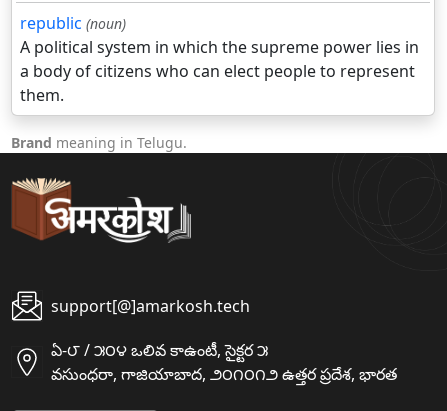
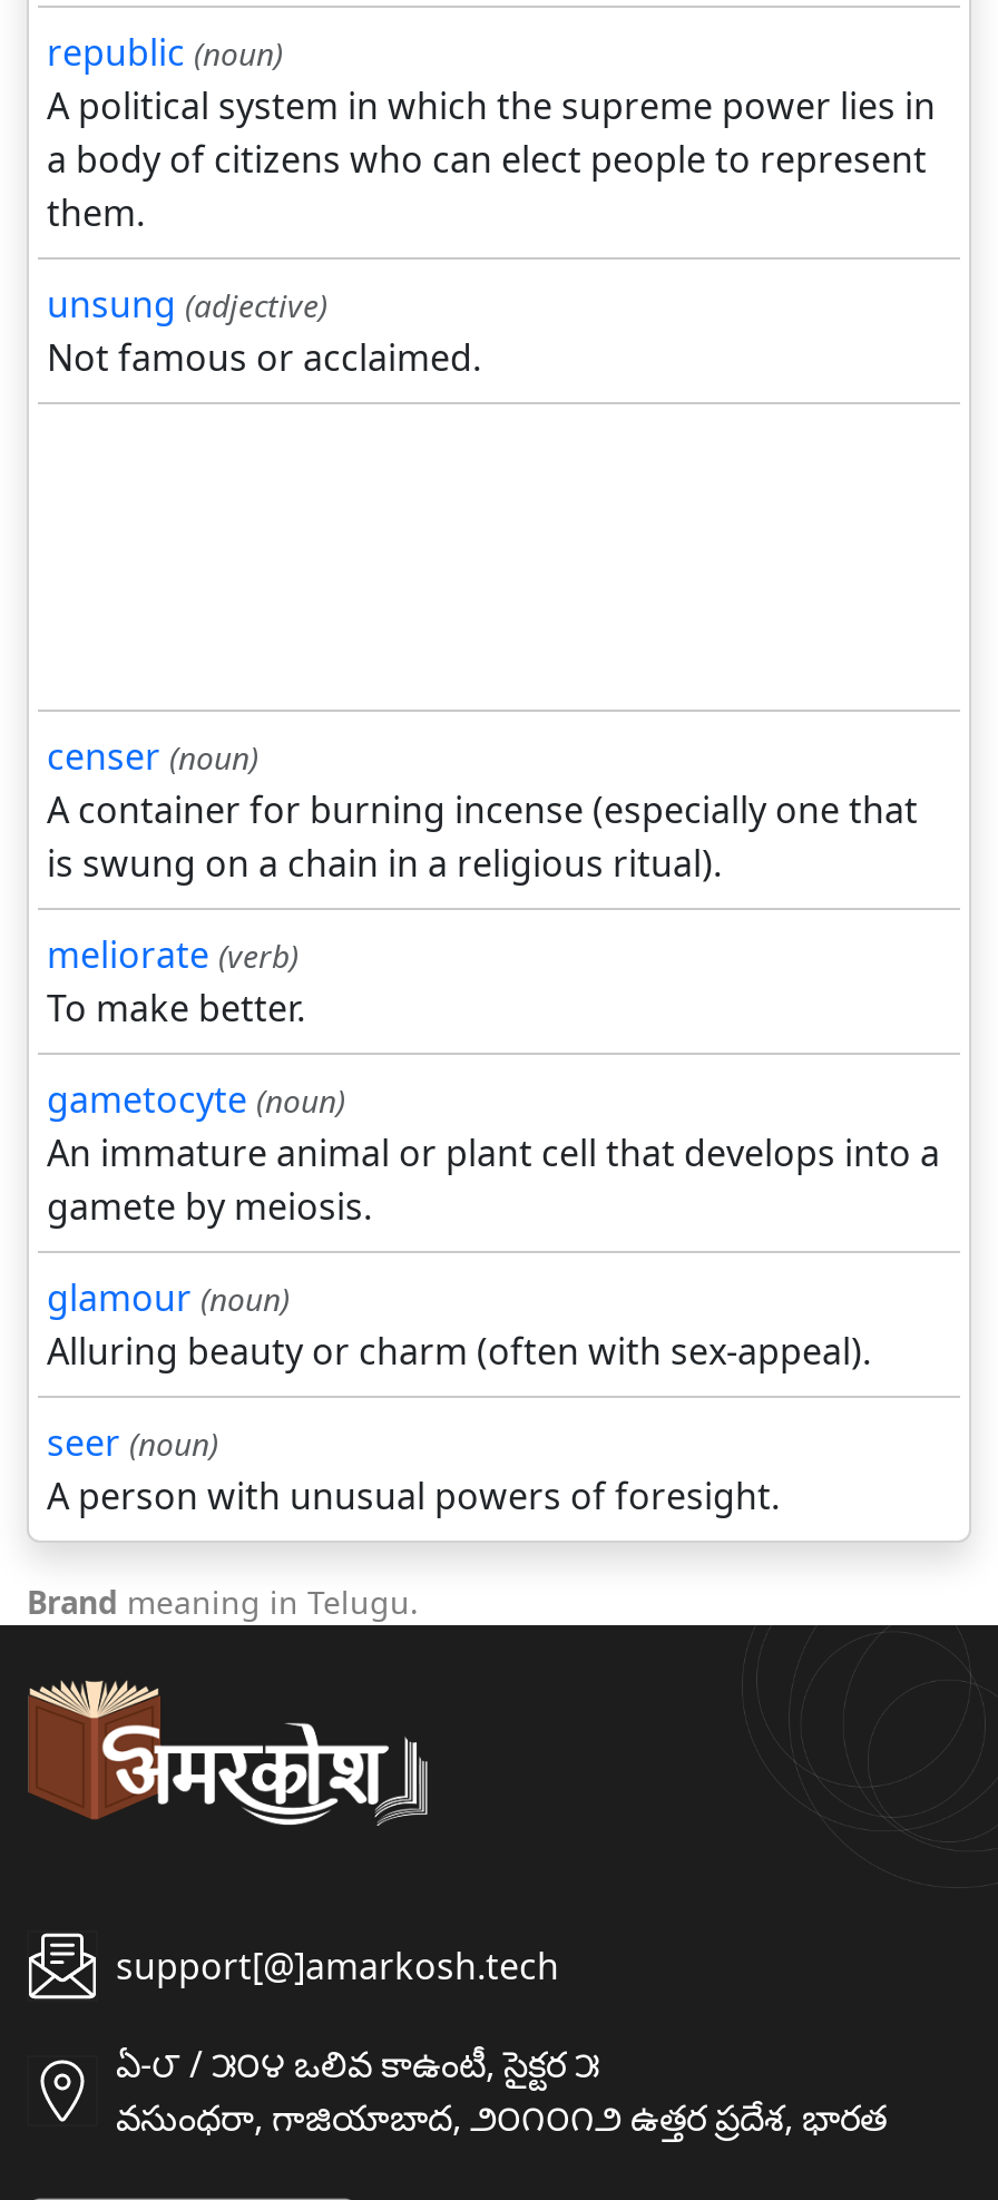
+ unsung (adjective)
+ Not famous or acclaimed.

+ censer (noun)
+ A container for burning incense (especially one that
+ is swung on a chain in a religious ritual).
+ meliorate (verb)
+ To make better.
+ gametocyte (noun)
+ An immature animal or plant cell that develops into a
+ gamete by meiosis.
+ glamour (noun)
+ Alluring beauty or charm (often with sex-appeal).
+ seer (noun)
+ A person with unusual powers of foresight.
